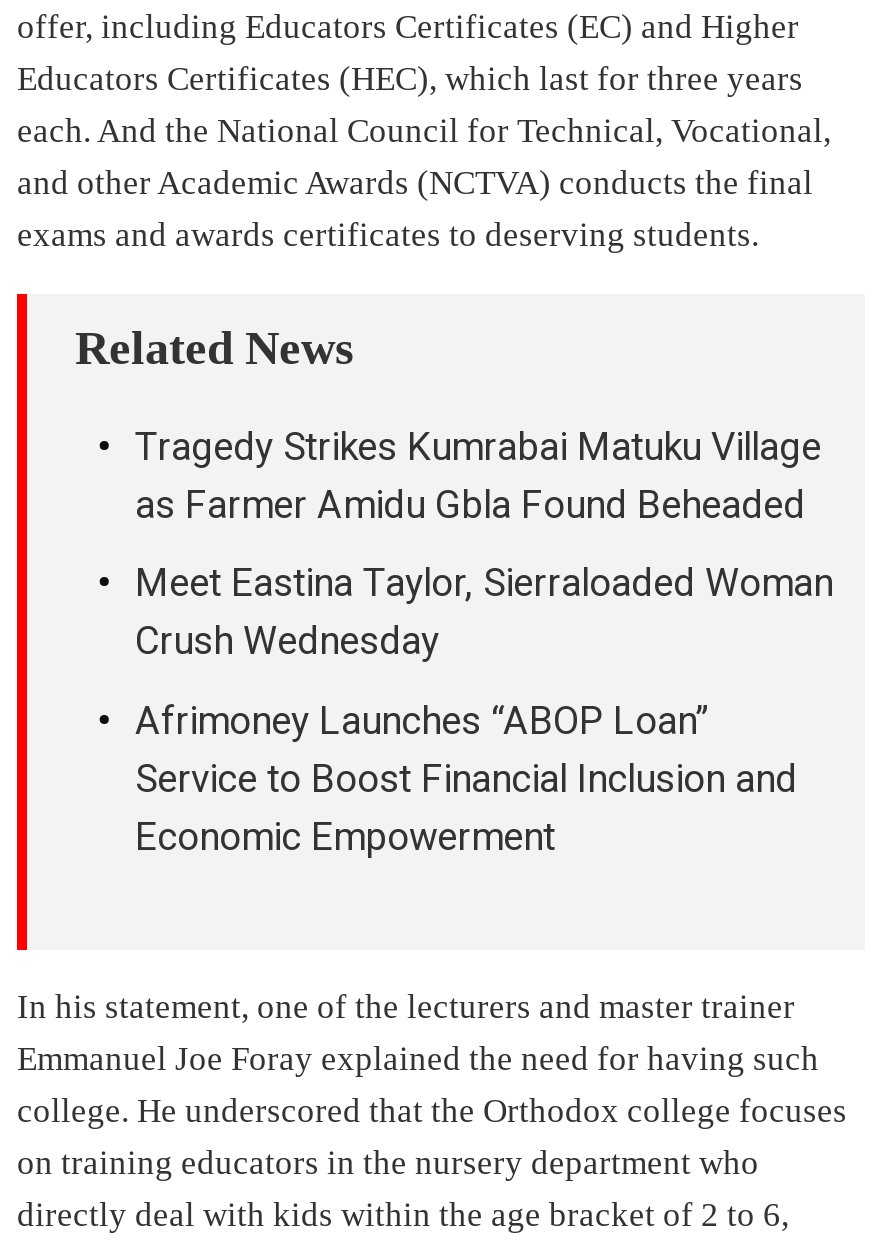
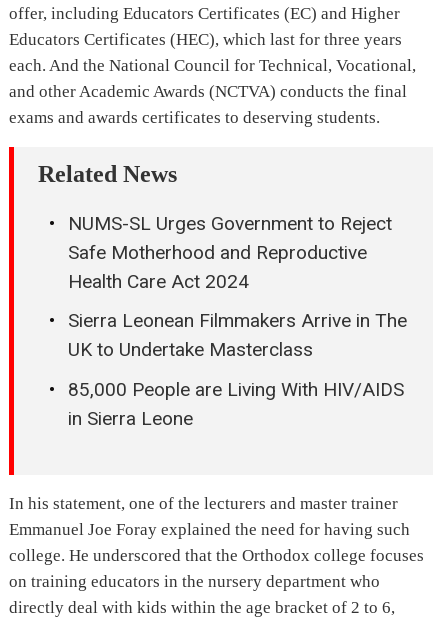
- Tragedy Strikes Kumrabai Matuku Village
- as Farmer Amidu Gbla Found Beheaded
+ NUMS-SL Urges Government to Reject
+ Safe Motherhood and Reproductive
+ Health Care Act 2024

- Meet Eastina Taylor, Sierraloaded Woman
- Crush Wednesday
+ Sierra Leonean Filmmakers Arrive in The
+ UK to Undertake Masterclass

- Afrimoney Launches “ABOP Loan”
- Service to Boost Financial Inclusion and
- Economic Empowerment
+ 85,000 People are Living With HIV/AIDS
+ in Sierra Leone
